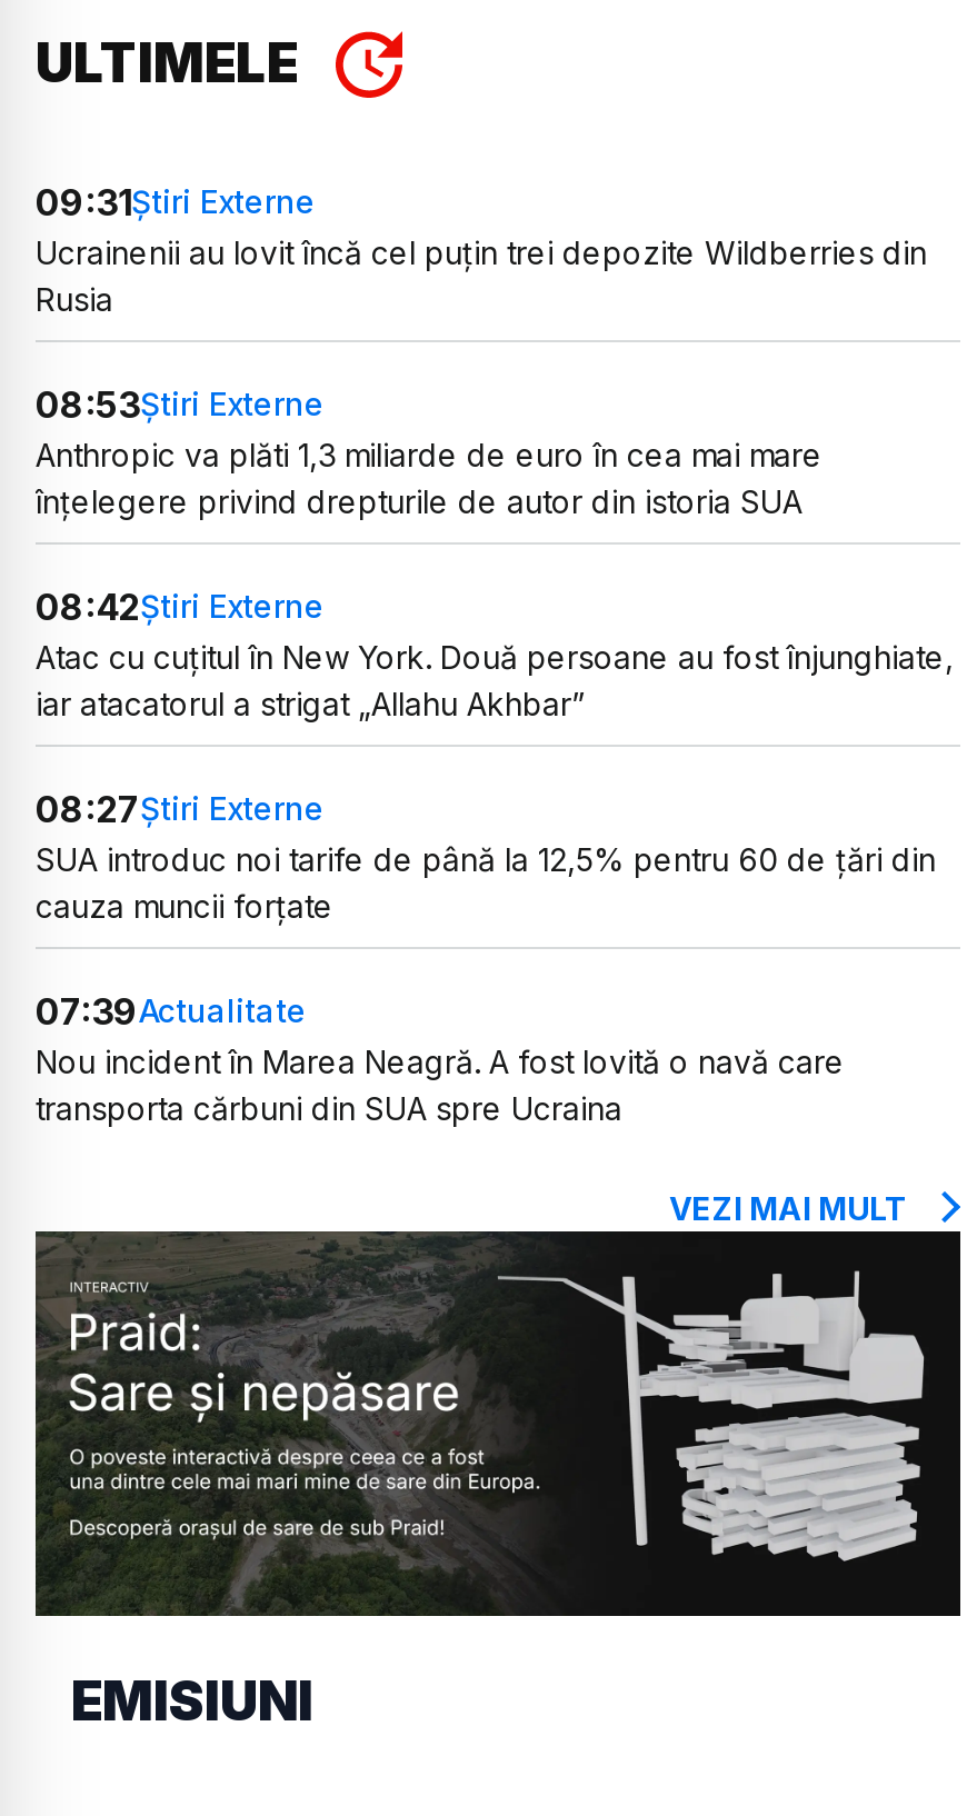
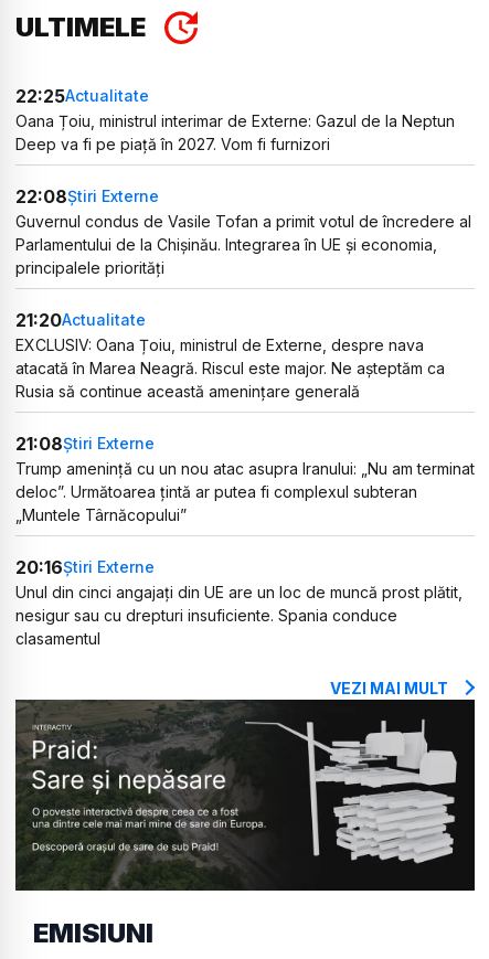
- 09:31Știri Externe
- Ucrainenii au lovit încă cel puțin trei depozite Wildberries din
- Rusia
+ 22:25Actualitate
+ Oana Țoiu, ministrul interimar de Externe: Gazul de la Neptun
+ Deep va fi pe piață în 2027. Vom fi furnizori

- 08:53Știri Externe
- Anthropic va plăti 1,3 miliarde de euro în cea mai mare
- înțelegere privind drepturile de autor din istoria SUA
+ 22:08Știri Externe
+ Guvernul condus de Vasile Tofan a primit votul de încredere al
+ Parlamentului de la Chișinău. Integrarea în UE și economia,
+ principalele priorități

- 08:42Știri Externe
- Atac cu cuțitul în New York. Două persoane au fost înjunghiate,
- iar atacatorul a strigat „Allahu Akhbar”
+ 21:20Actualitate
+ EXCLUSIV: Oana Țoiu, ministrul de Externe, despre nava
+ atacată în Marea Neagră. Riscul este major. Ne așteptăm ca
+ Rusia să continue această amenințare generală

- 08:27Știri Externe
- SUA introduc noi tarife de până la 12,5% pentru 60 de țări din
- cauza muncii forțate
+ 21:08Știri Externe
+ Trump amenință cu un nou atac asupra Iranului: „Nu am terminat
+ deloc”. Următoarea țintă ar putea fi complexul subteran
+ „Muntele Târnăcopului”

- 07:39Actualitate
- Nou incident în Marea Neagră. A fost lovită o navă care
- transporta cărbuni din SUA spre Ucraina
+ 20:16Știri Externe
+ Unul din cinci angajați din UE are un loc de muncă prost plătit,
+ nesigur sau cu drepturi insuficiente. Spania conduce
+ clasamentul
